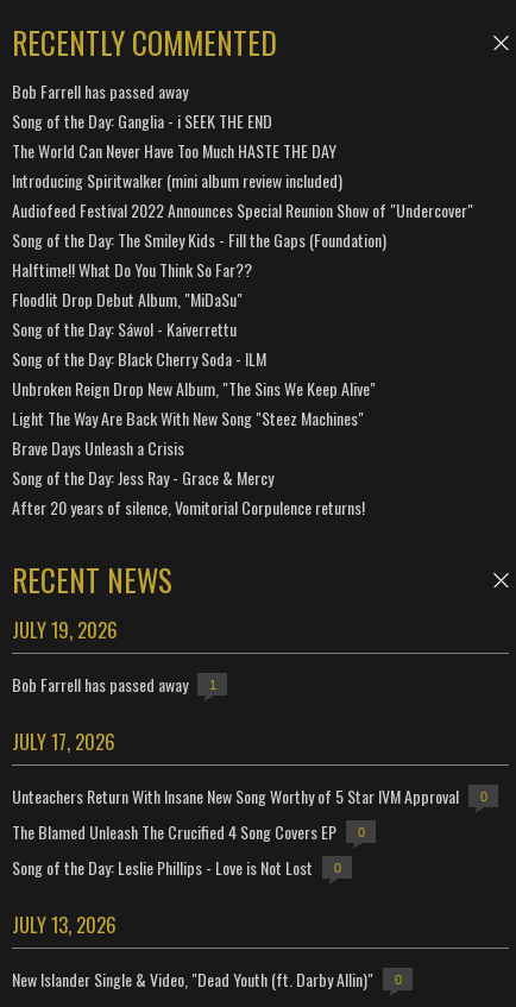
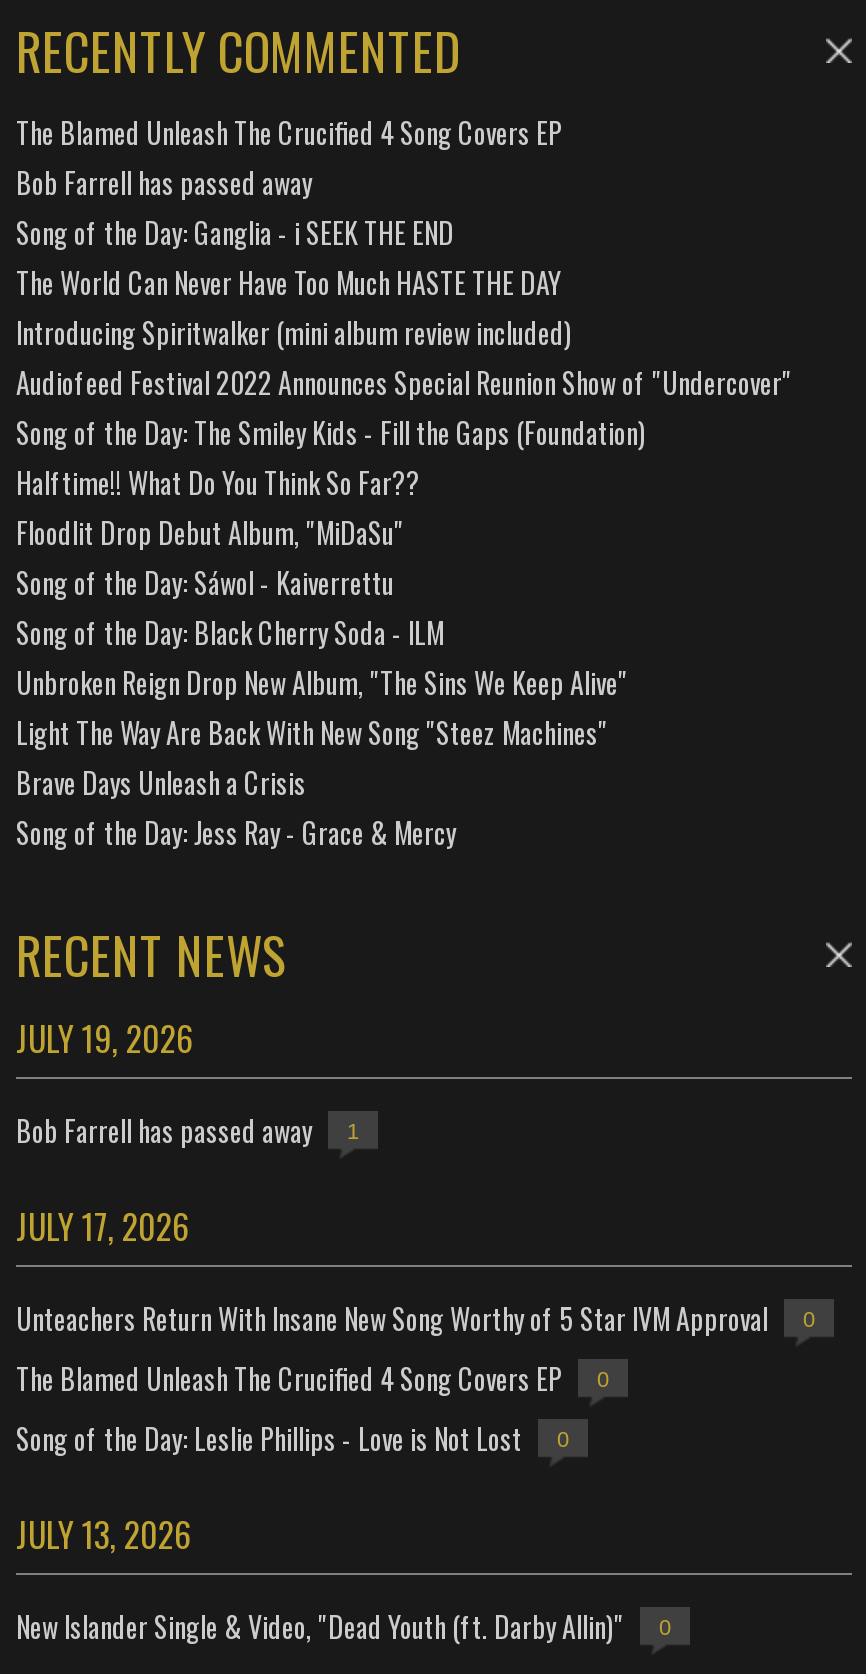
+ The Blamed Unleash The Crucified 4 Song Covers EP

moved down: Bob Farrell has passed away | Song of the Day: Ganglia - i SEEK THE END | The World Can Never Have Too Much HASTE THE DAY | ... | Brave Days Unleash a Crisis | Song of the Day: Jess Ray - Grace & Mercy

- After 20 years of silence, Vomitorial Corpulence returns!
